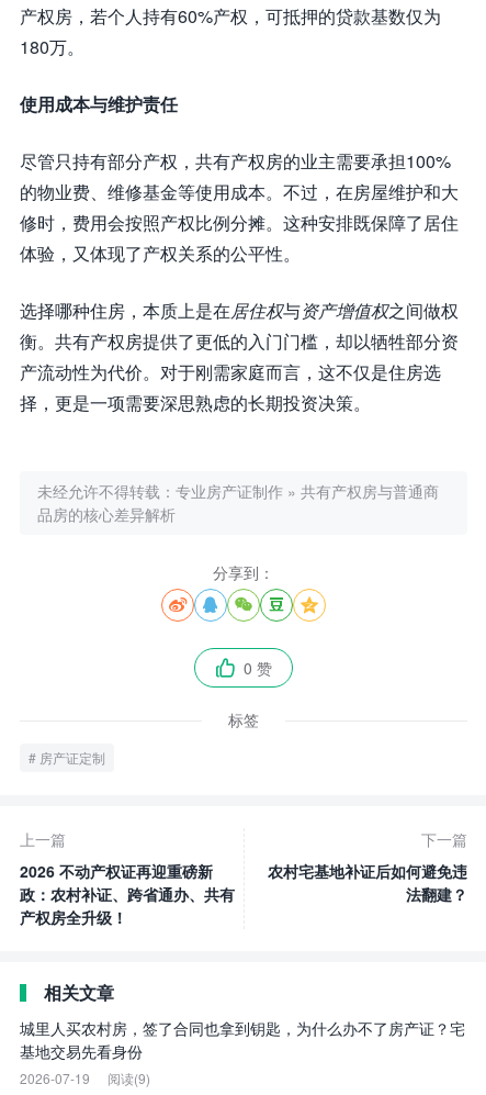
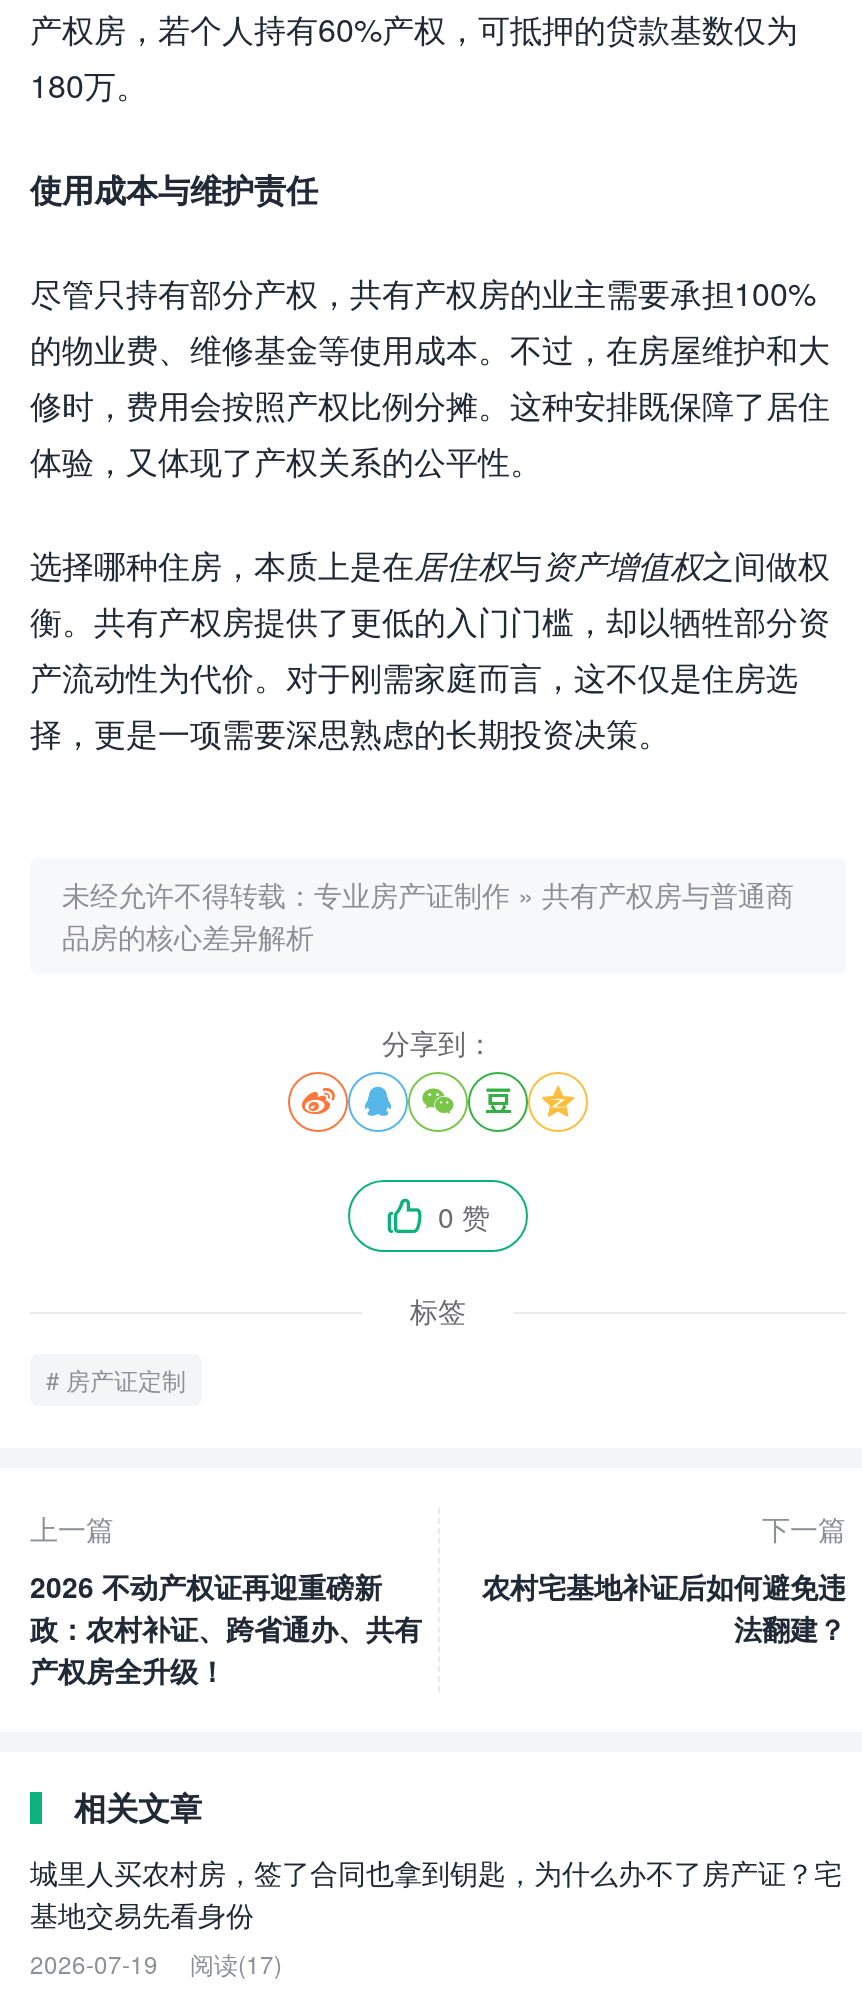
- 2026-07-19 阅读(9)
+ 2026-07-19 阅读(17)
